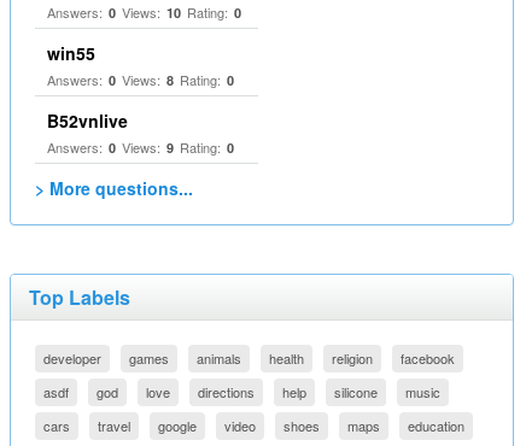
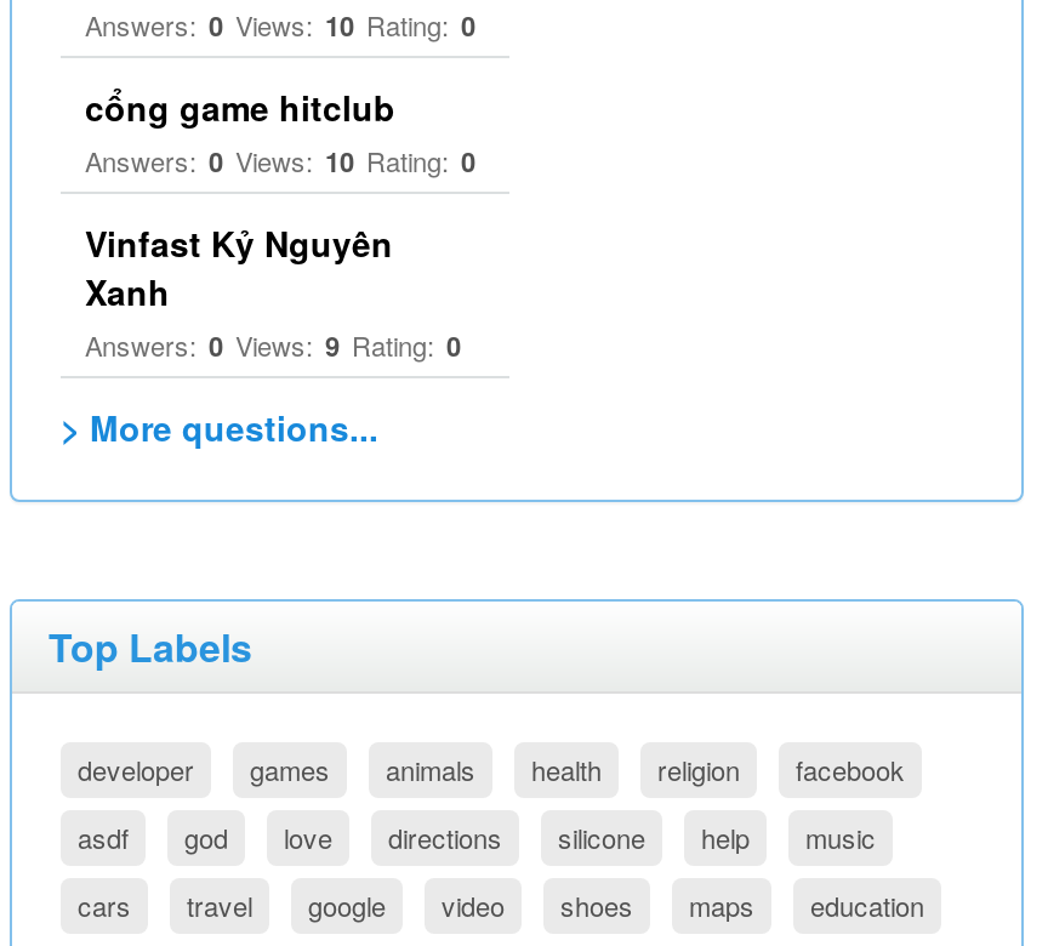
- win55
- Answers: 0 Views: 8 Rating: 0
+ cổng game hitclub
+ Answers: 0 Views: 10 Rating: 0

- B52vnlive
+ Vinfast Kỷ Nguyên
+ Xanh

moved down: silicone
